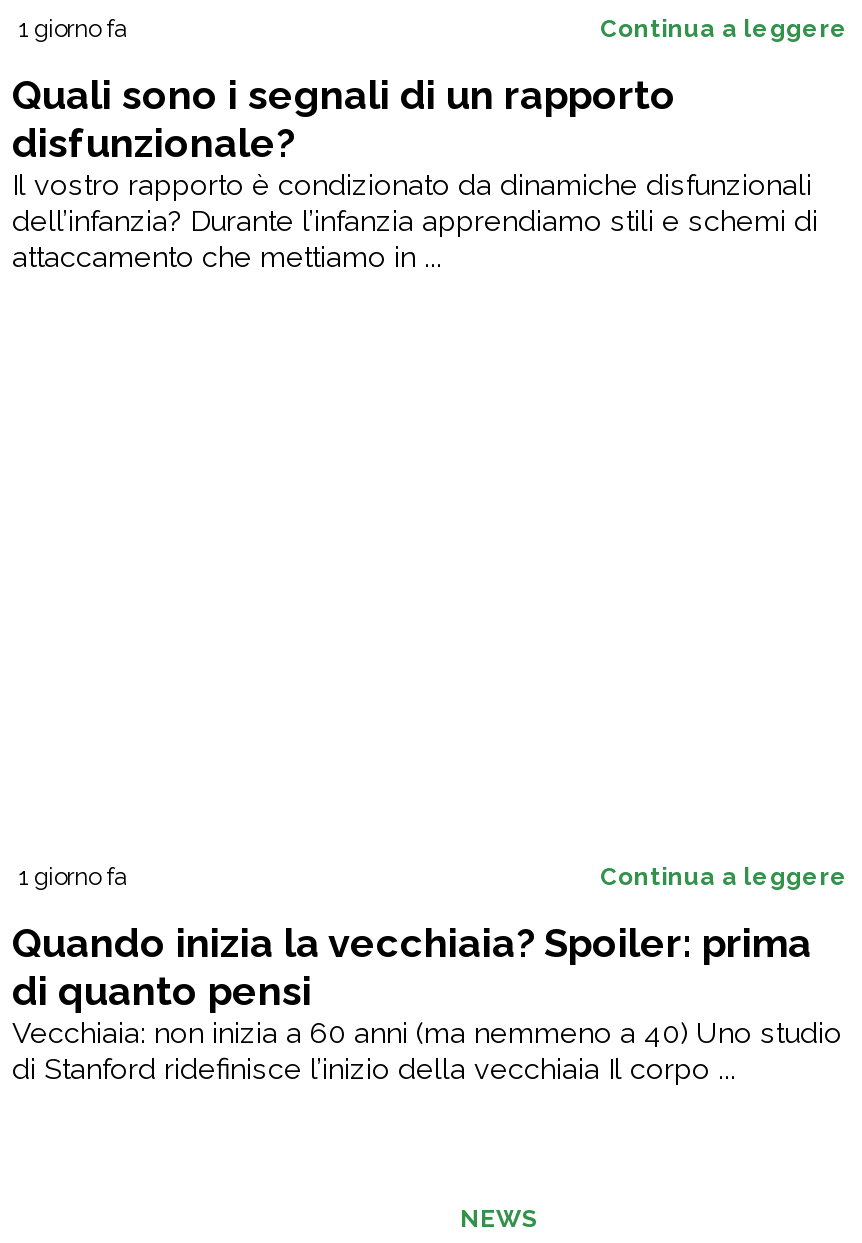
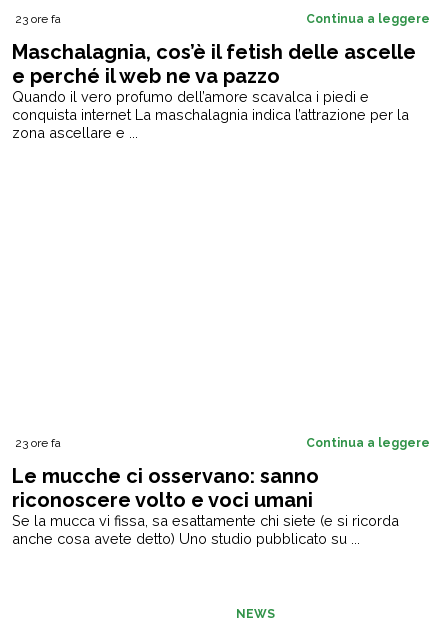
- 1 giorno fa
+ 23 ore fa

- Quali sono i segnali di un rapporto
- disfunzionale?
- Il vostro rapporto è condizionato da dinamiche disfunzionali
- dell’infanzia? Durante l’infanzia apprendiamo stili e schemi di
- attaccamento che mettiamo in ...
+ Maschalagnia, cos’è il fetish delle ascelle
+ e perché il web ne va pazzo
+ Quando il vero profumo dell’amore scavalca i piedi e
+ conquista internet La maschalagnia indica l’attrazione per la
+ zona ascellare e ...

- 1 giorno fa
+ 23 ore fa

- Quando inizia la vecchiaia? Spoiler: prima
- di quanto pensi
- Vecchiaia: non inizia a 60 anni (ma nemmeno a 40) Uno studio
- di Stanford ridefinisce l’inizio della vecchiaia Il corpo ...
+ Le mucche ci osservano: sanno
+ riconoscere volto e voci umani
+ Se la mucca vi fissa, sa esattamente chi siete (e si ricorda
+ anche cosa avete detto) Uno studio pubblicato su ...
